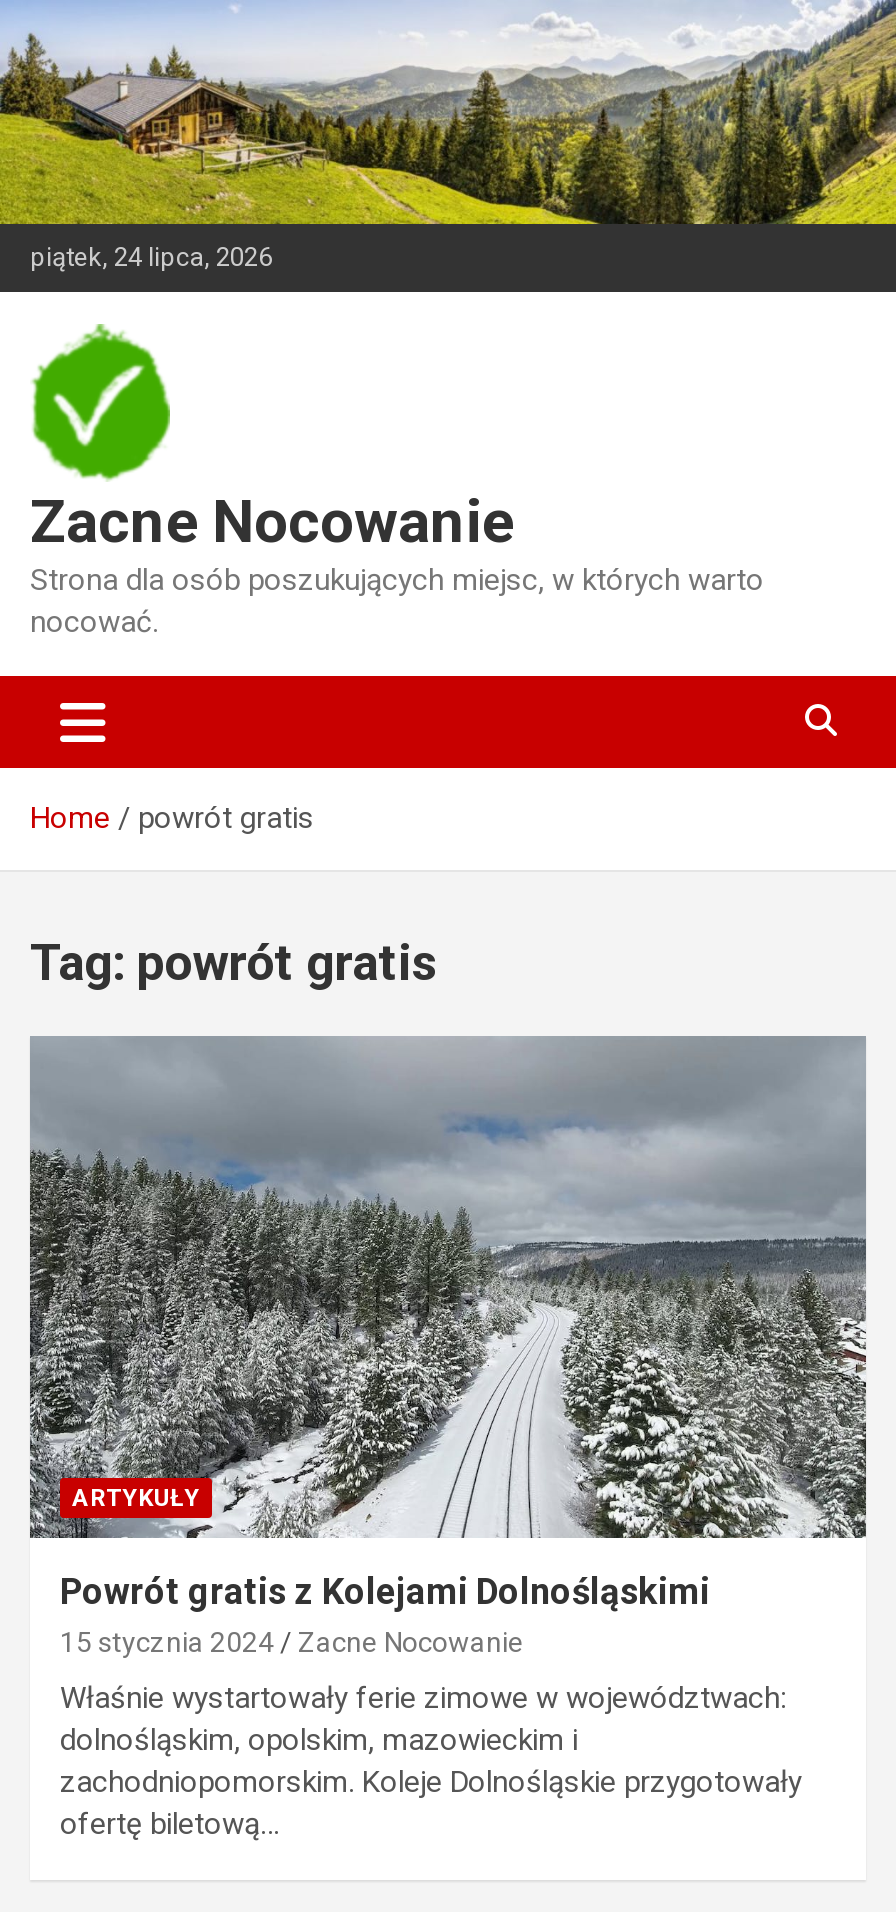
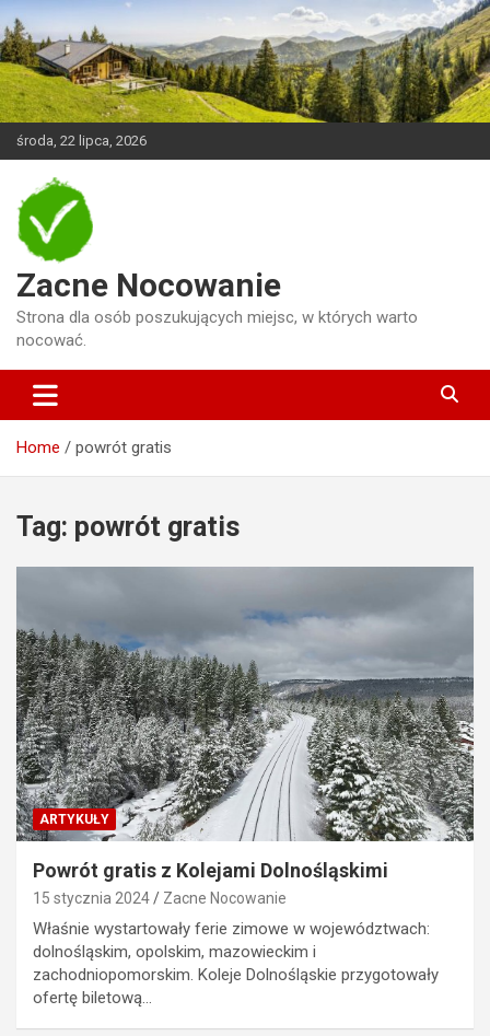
- piątek, 24 lipca, 2026
+ środa, 22 lipca, 2026
